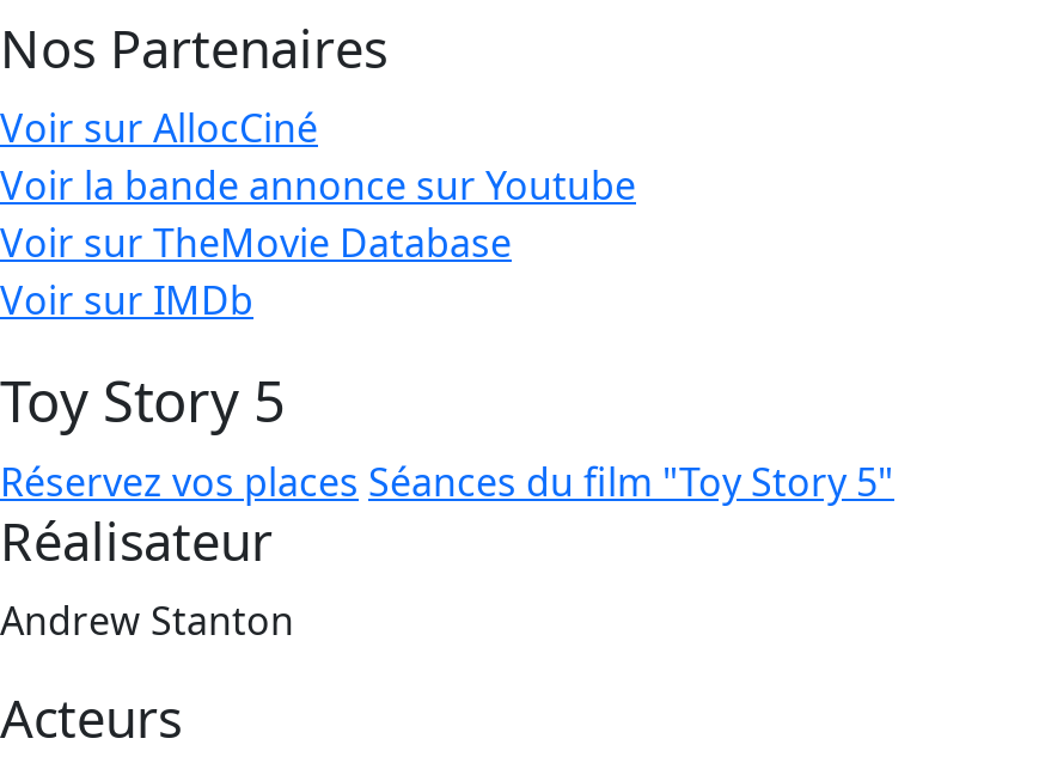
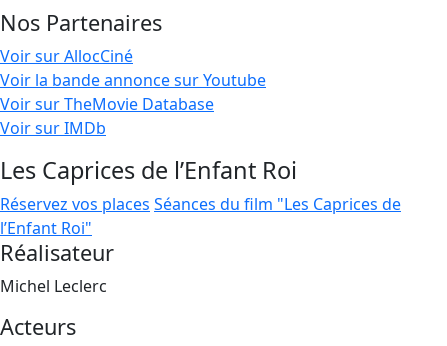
- Toy Story 5
- Réservez vos places Séances du film "Toy Story 5"
+ Les Caprices de l’Enfant Roi
+ Réservez vos places Séances du film "Les Caprices de
+ l’Enfant Roi"

- Andrew Stanton
+ Michel Leclerc
